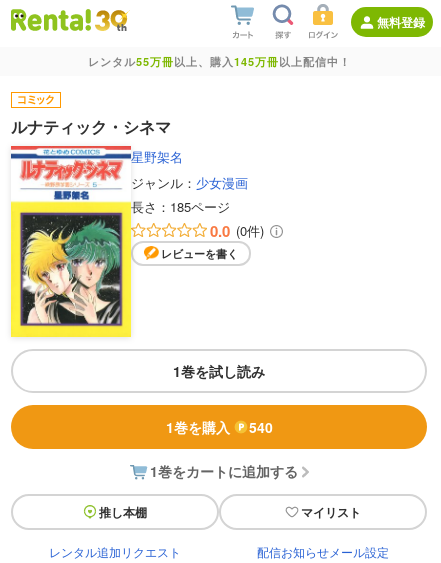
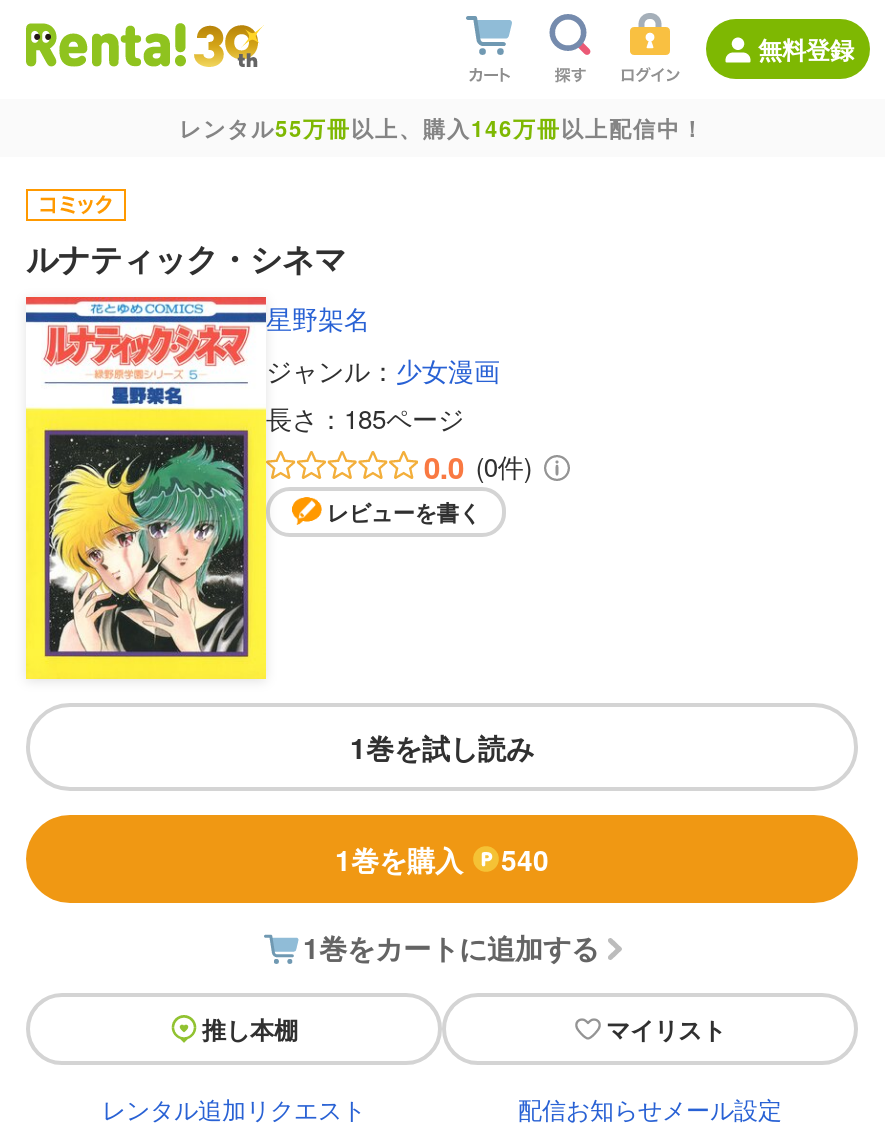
- レンタル55万冊以上、購入145万冊以上配信中！
+ レンタル55万冊以上、購入146万冊以上配信中！
